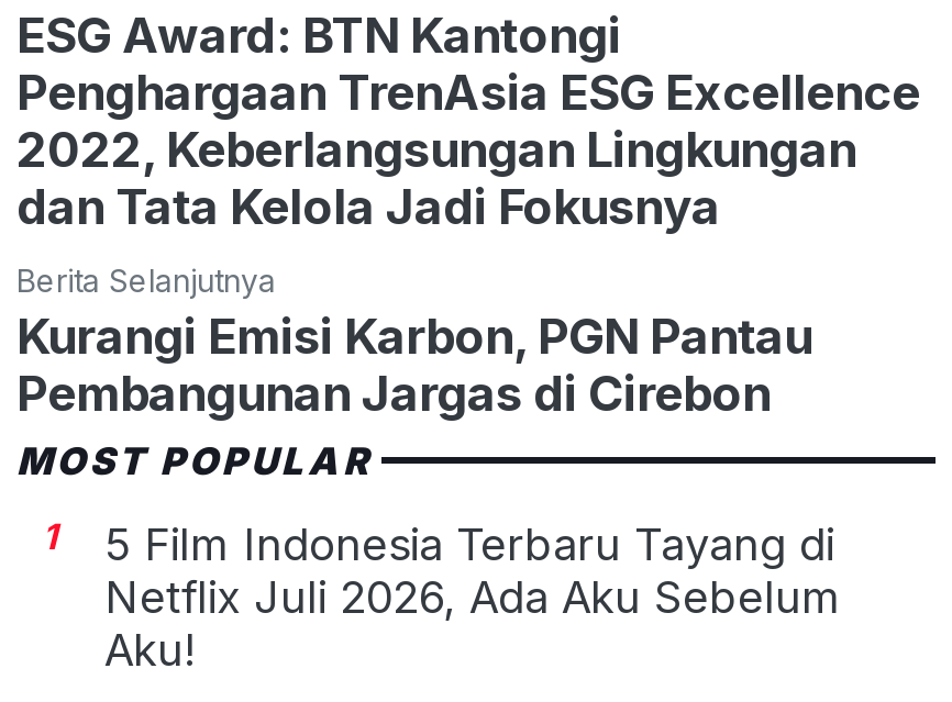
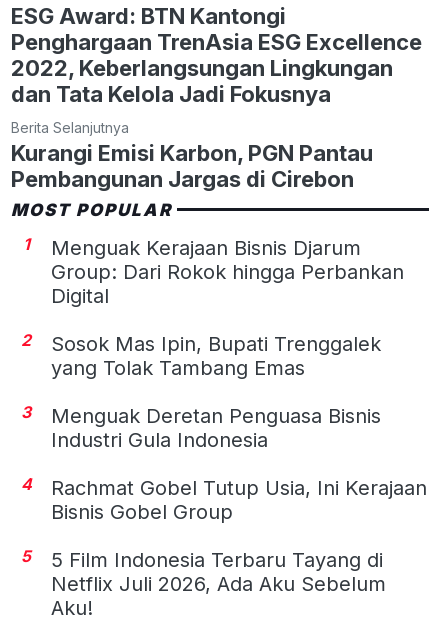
+ Menguak Kerajaan Bisnis Djarum
+ Group: Dari Rokok hingga Perbankan
+ Digital
+ 2
+ Sosok Mas Ipin, Bupati Trenggalek
+ yang Tolak Tambang Emas
+ 3
+ Menguak Deretan Penguasa Bisnis
+ Industri Gula Indonesia
+ 4
+ Rachmat Gobel Tutup Usia, Ini Kerajaan
+ Bisnis Gobel Group
+ 5
